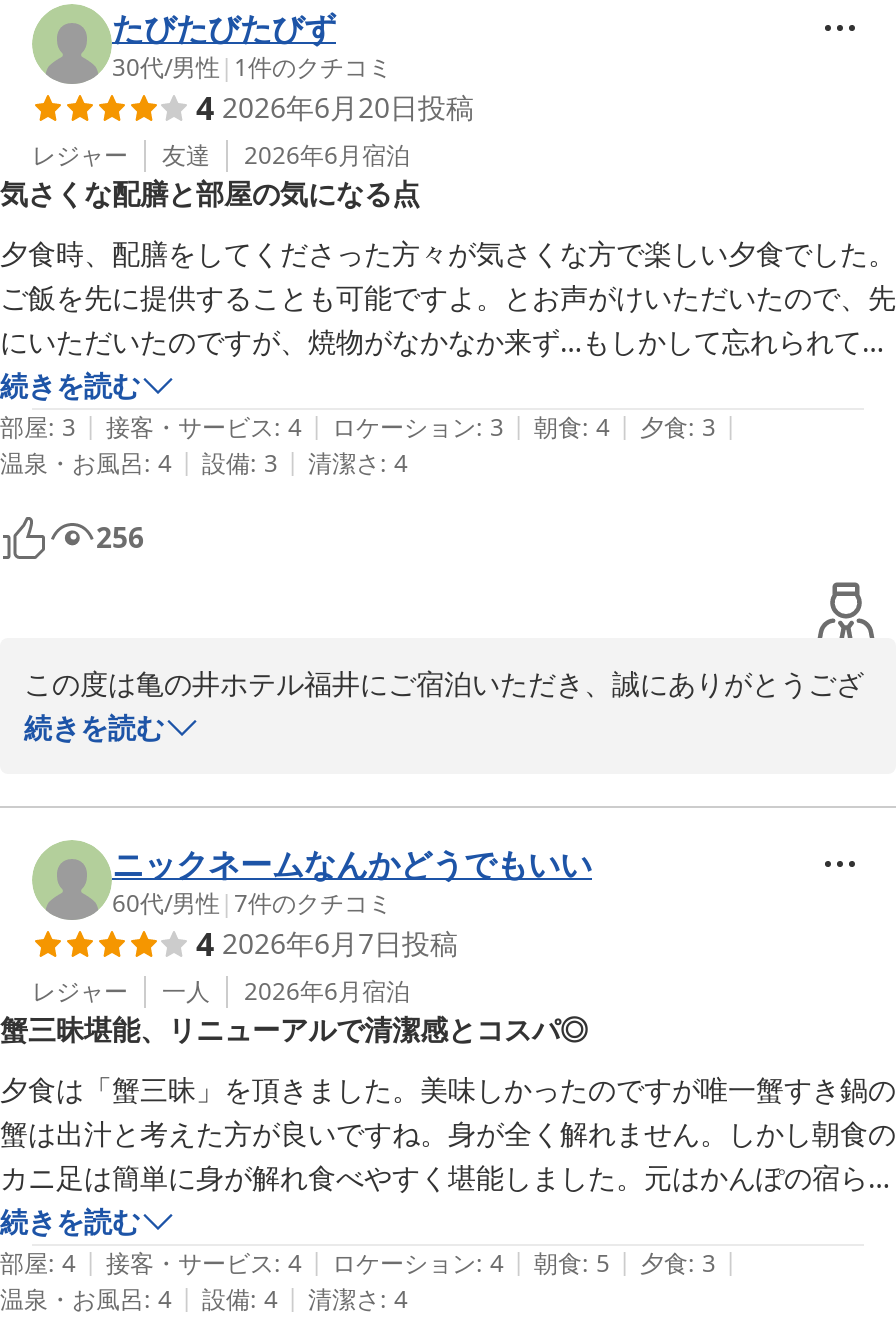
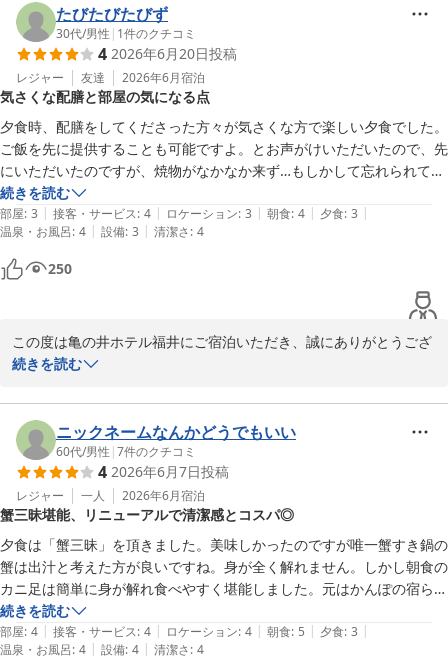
- 256
+ 250
